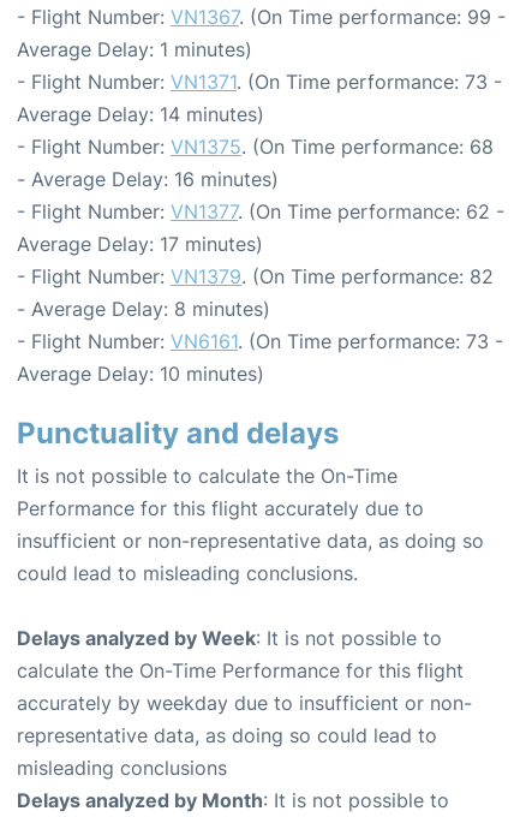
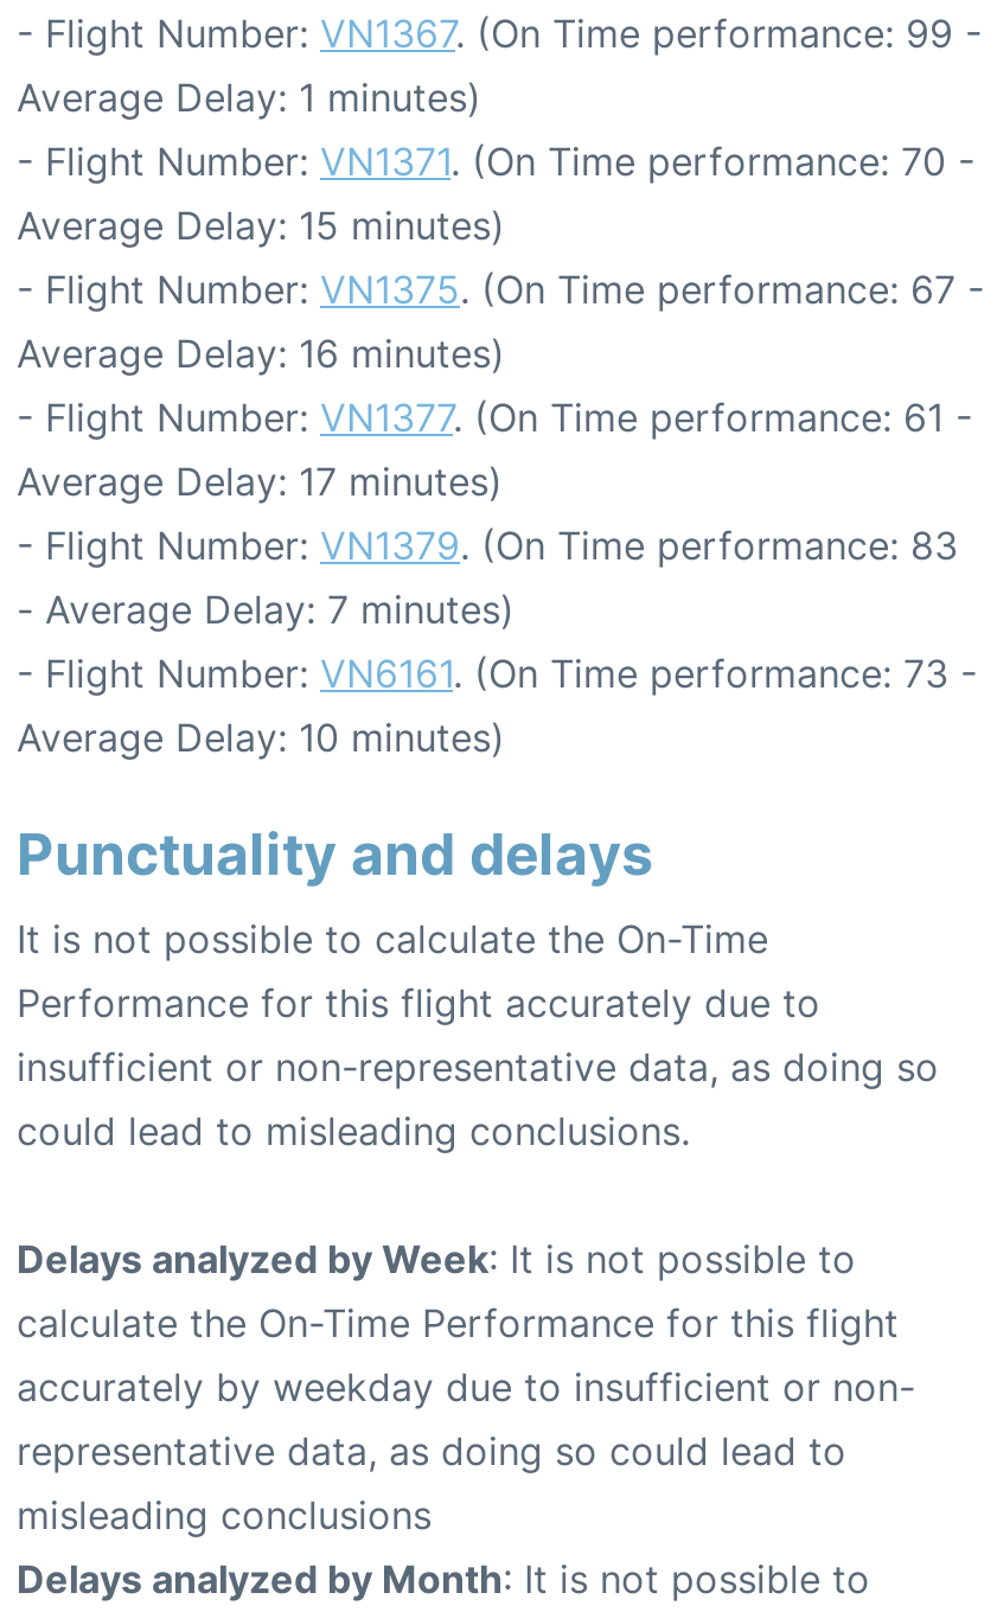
- - Flight Number: VN1371. (On Time performance: 73 -
- Average Delay: 14 minutes)
- - Flight Number: VN1375. (On Time performance: 68
- - Average Delay: 16 minutes)
- - Flight Number: VN1377. (On Time performance: 62 -
+ - Flight Number: VN1371. (On Time performance: 70 -
+ Average Delay: 15 minutes)
+ - Flight Number: VN1375. (On Time performance: 67 -
+ Average Delay: 16 minutes)
+ - Flight Number: VN1377. (On Time performance: 61 -

- - Flight Number: VN1379. (On Time performance: 82
+ - Flight Number: VN1379. (On Time performance: 83

- - Average Delay: 8 minutes)
+ - Average Delay: 7 minutes)
